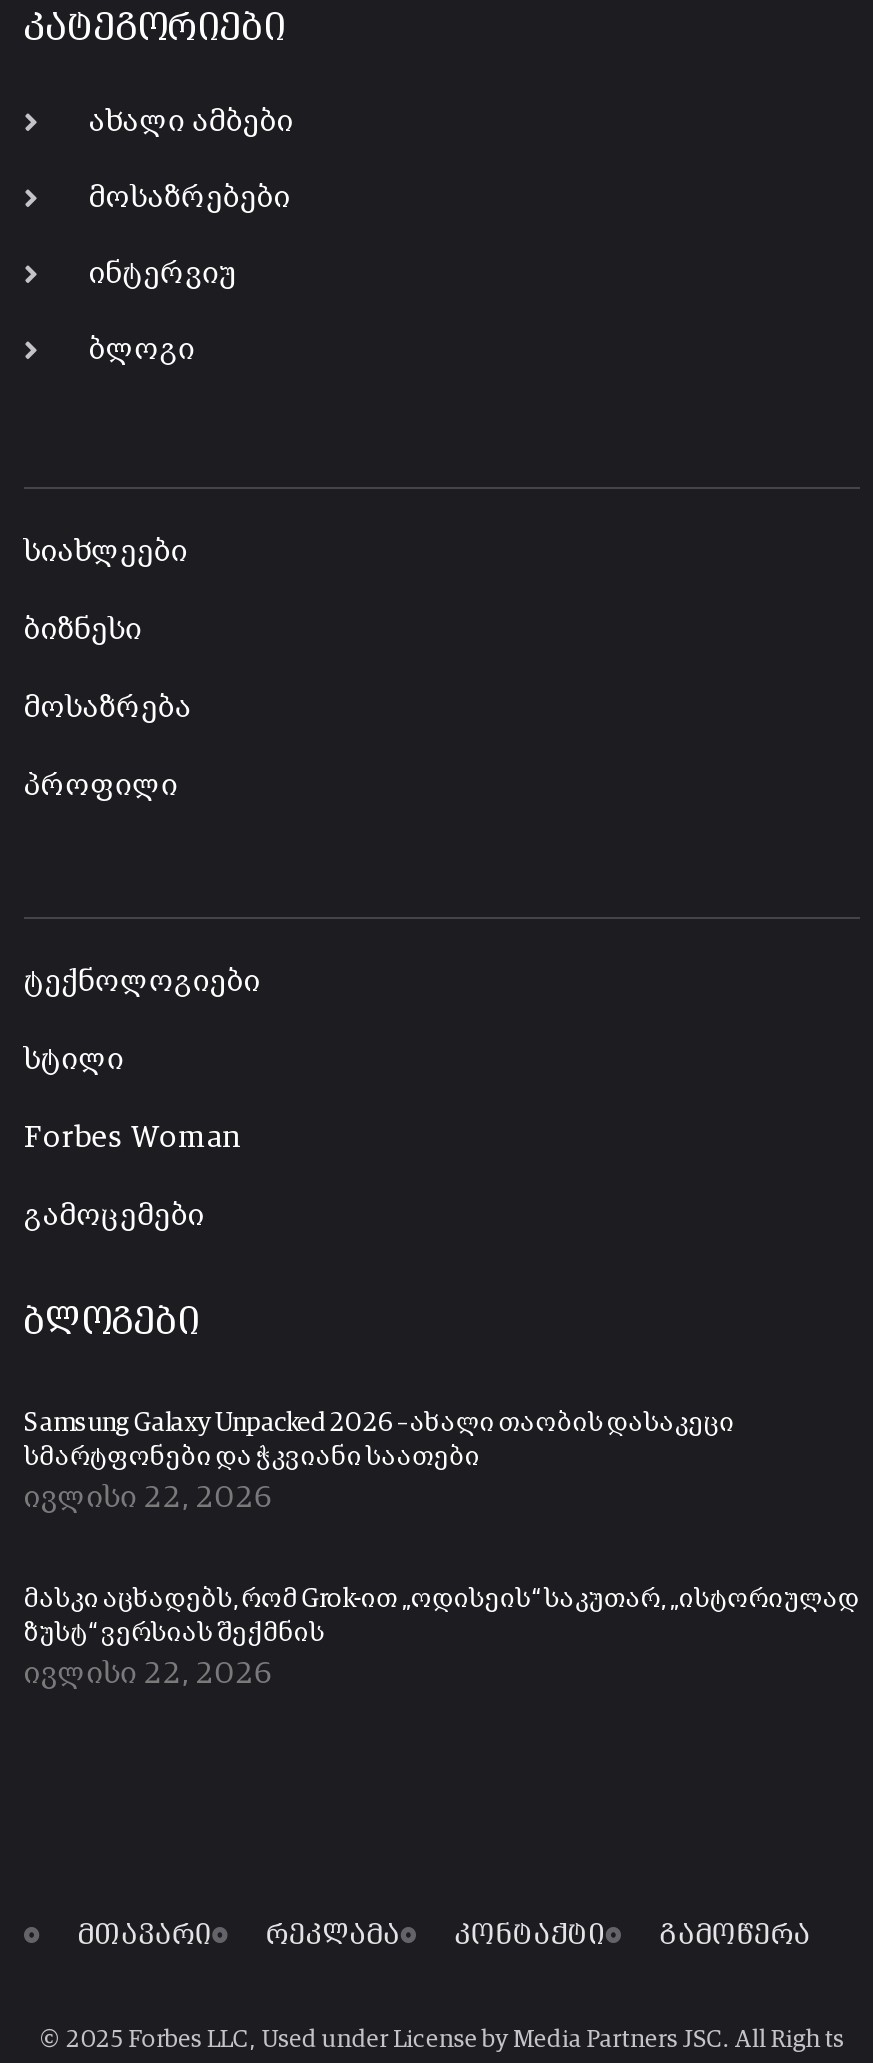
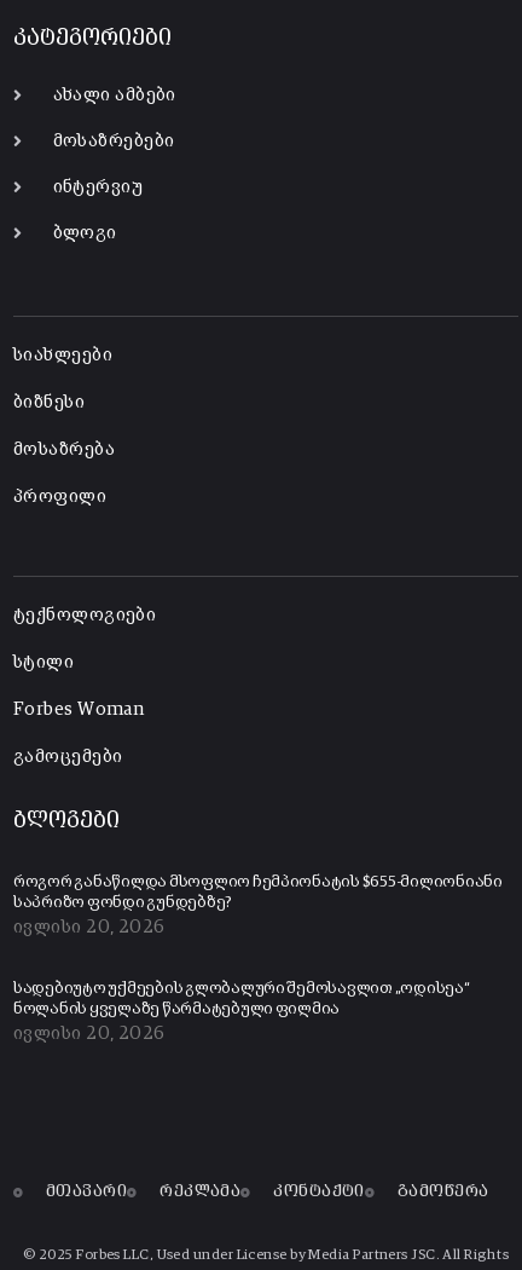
- Samsung Galaxy Unpacked 2026 – ახალი თაობის დასაკეცი
- სმარტფონები და ჭკვიანი საათები
- ივლისი 22, 2026
+ როგორ განაწილდა მსოფლიო ჩემპიონატის $655-მილიონიანი
+ საპრიზო ფონდი გუნდებზე?
+ ივლისი 20, 2026

- მასკი აცხადებს, რომ Grok-ით „ოდისეის“ საკუთარ, „ისტორიულად
- ზუსტ“ ვერსიას შექმნის
- ივლისი 22, 2026
+ სადებიუტო უქმეების გლობალური შემოსავლით „ოდისეა“
+ ნოლანის ყველაზე წარმატებული ფილმია
+ ივლისი 20, 2026
